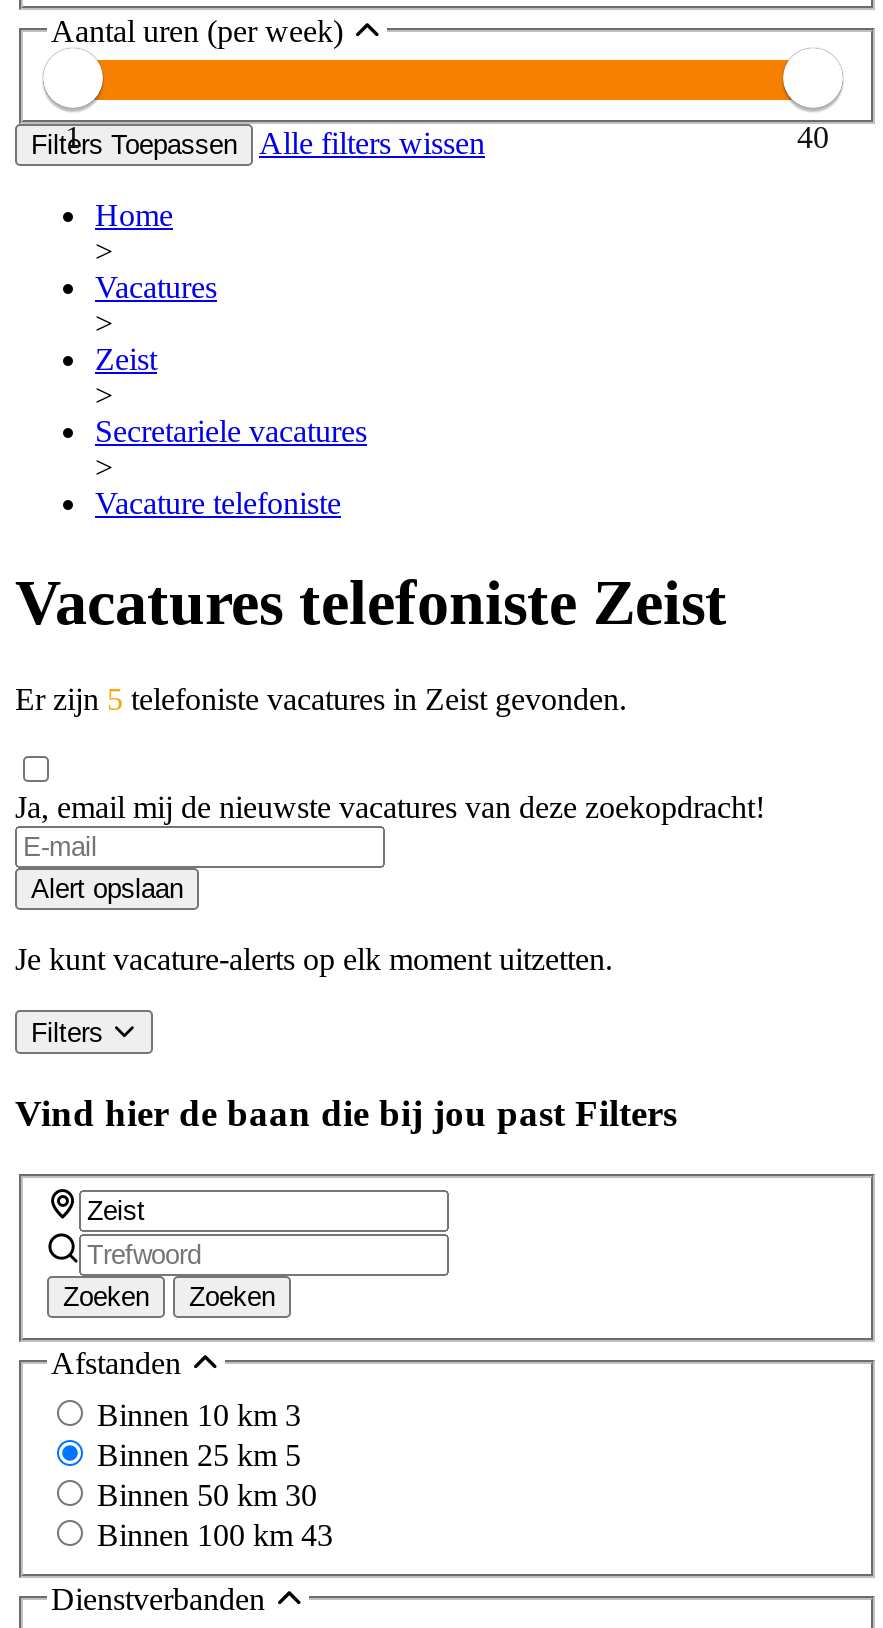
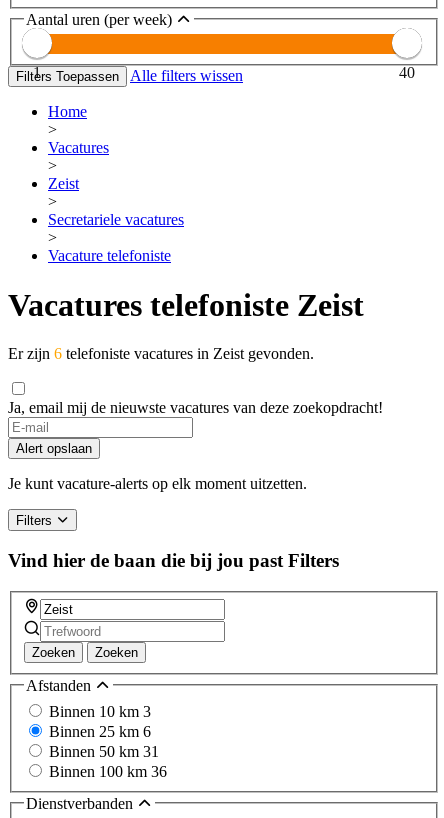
- Er zijn 5 telefoniste vacatures in Zeist gevonden.
+ Er zijn 6 telefoniste vacatures in Zeist gevonden.

- Binnen 25 km 5
+ Binnen 25 km 6

- Binnen 50 km 30
+ Binnen 50 km 31

- Binnen 100 km 43
+ Binnen 100 km 36
